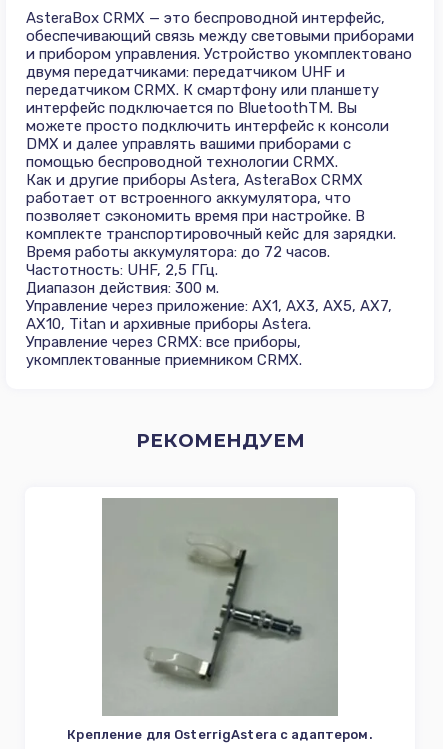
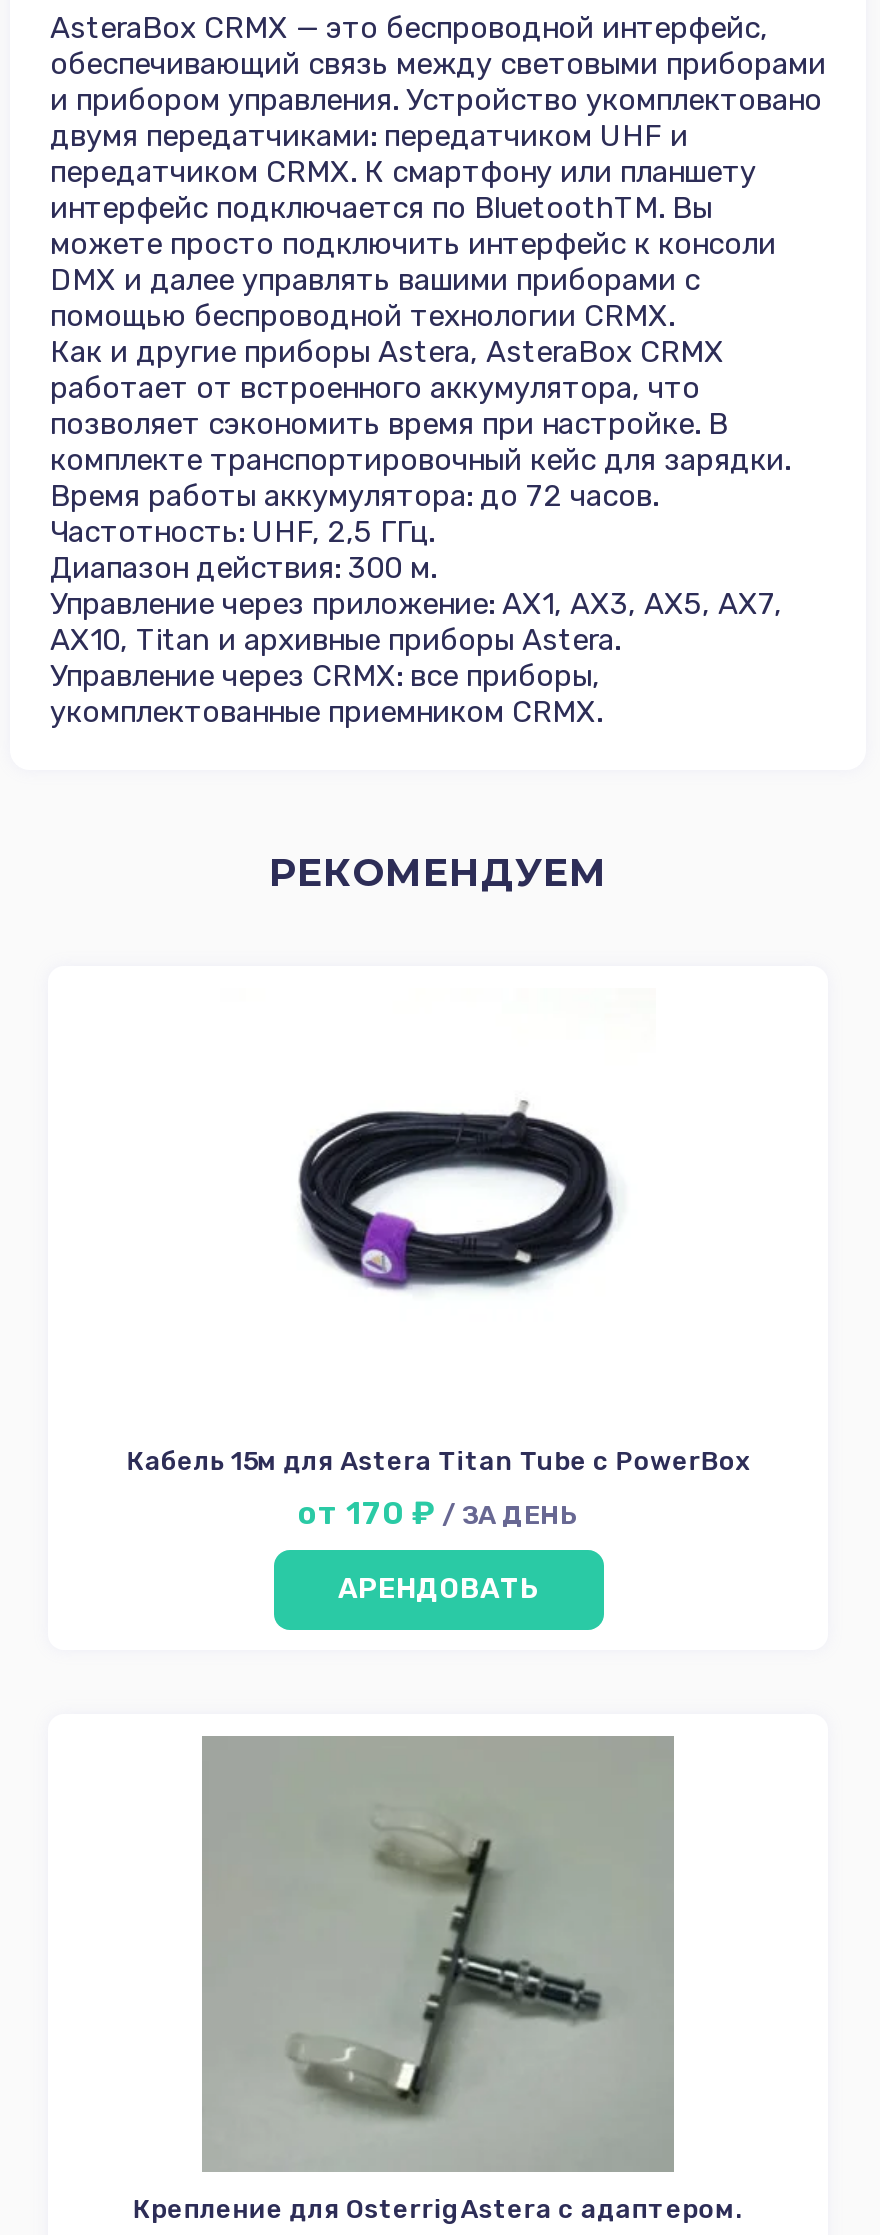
+ Кабель 15м для Astera Titan Tube с PowerBox
+ от 170 ₽ / ЗА ДЕНЬ
+ АРЕНДОВАТЬ

+ [image]
